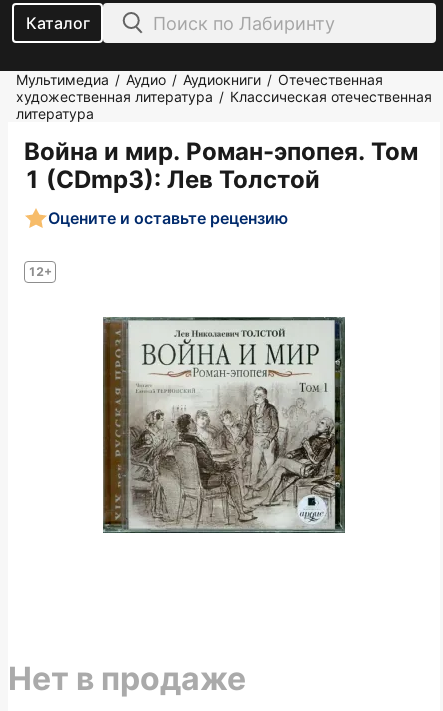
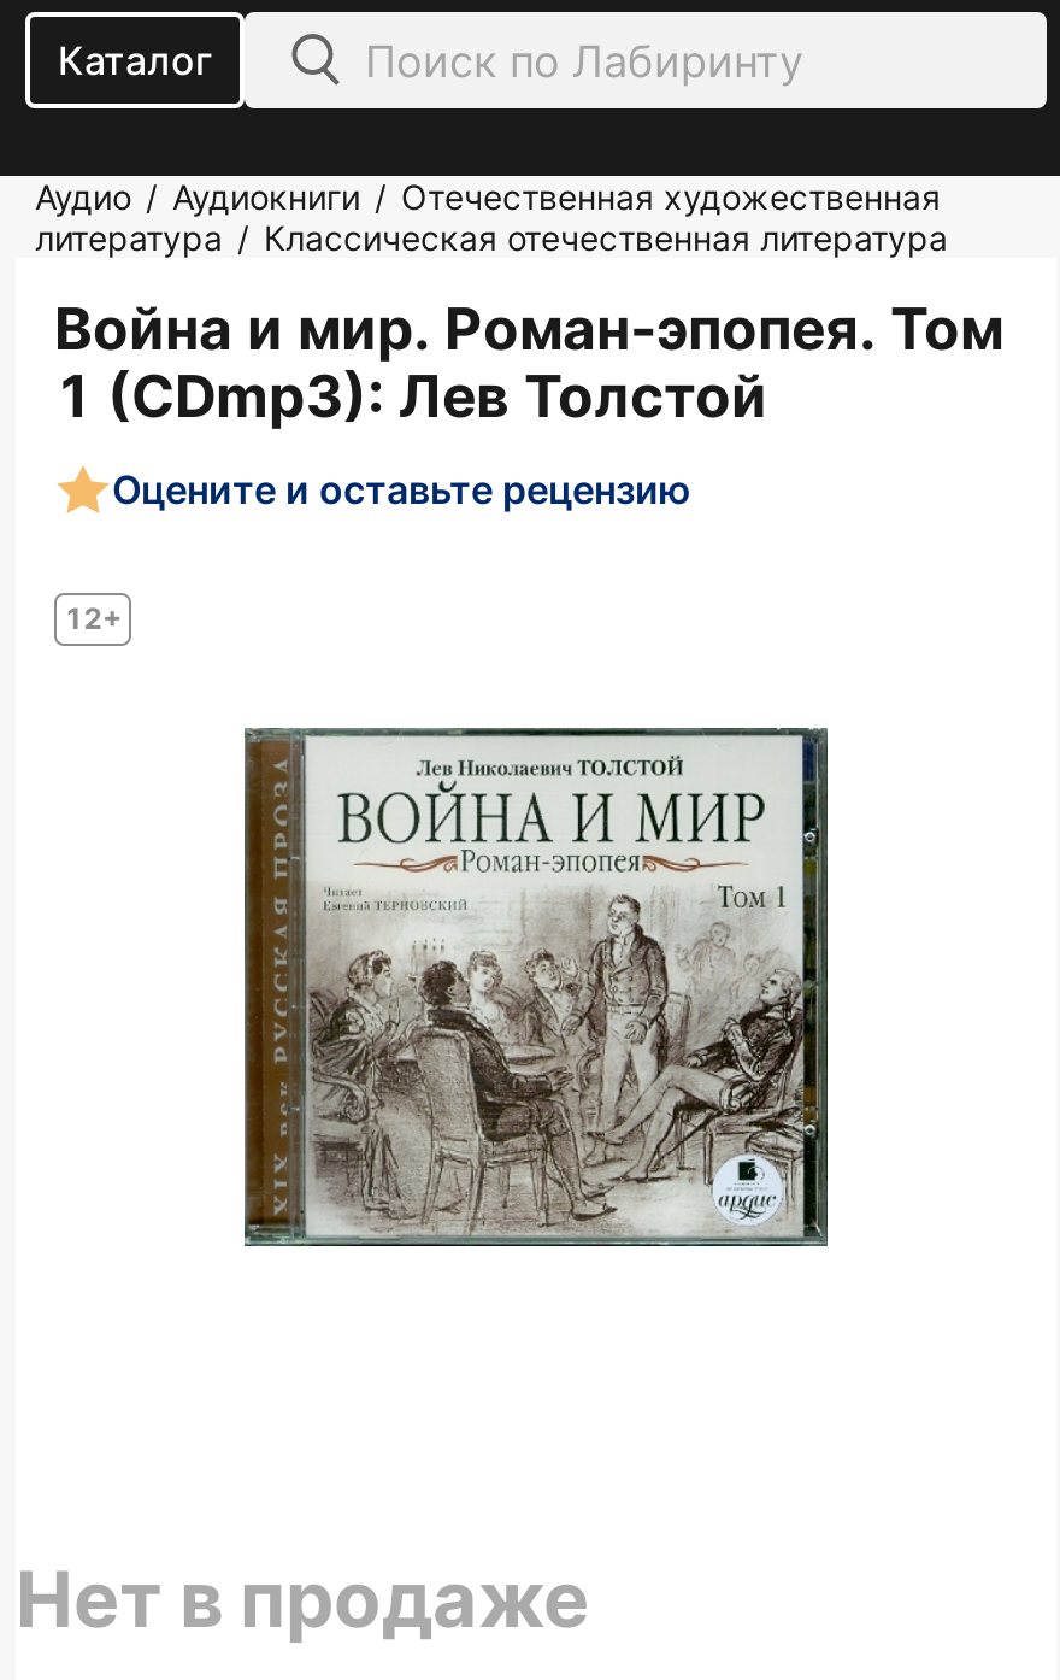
- Мультимедиа / Аудио / Аудиокниги / Отечественная
- художественная литература / Классическая отечественная
- литература
+ Аудио / Аудиокниги / Отечественная художественная
+ литература / Классическая отечественная литература
